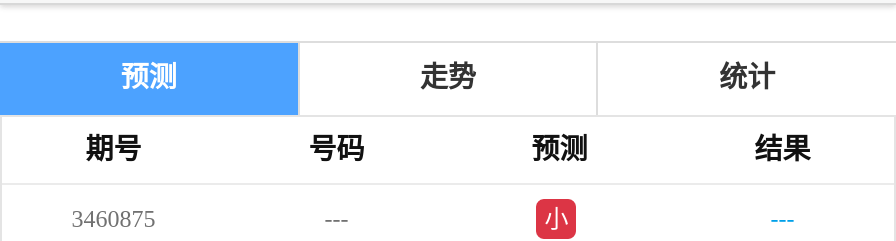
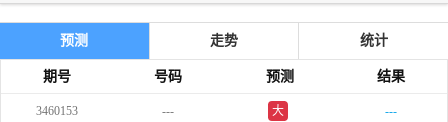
- 3460875
+ 3460153

- 小
+ 大
